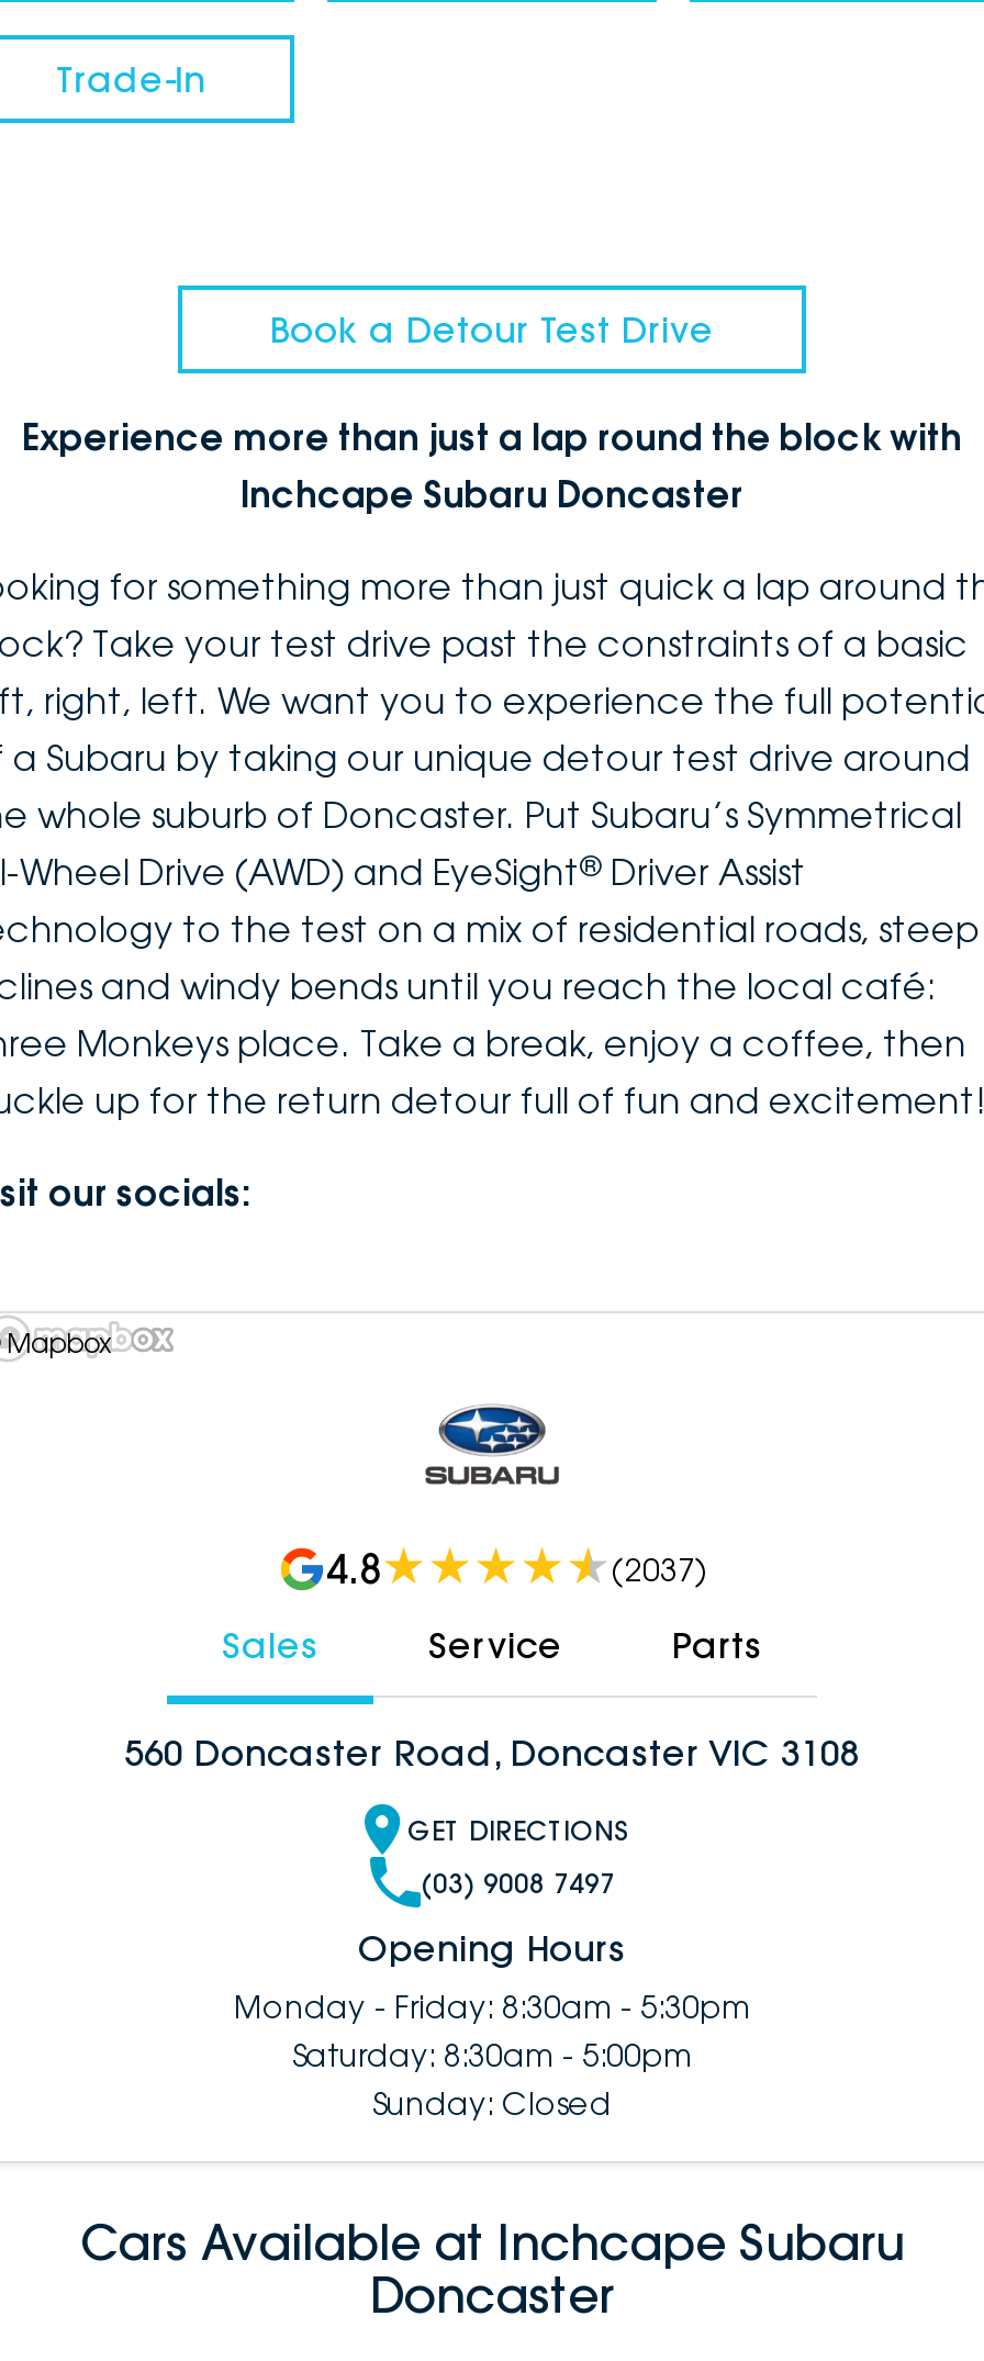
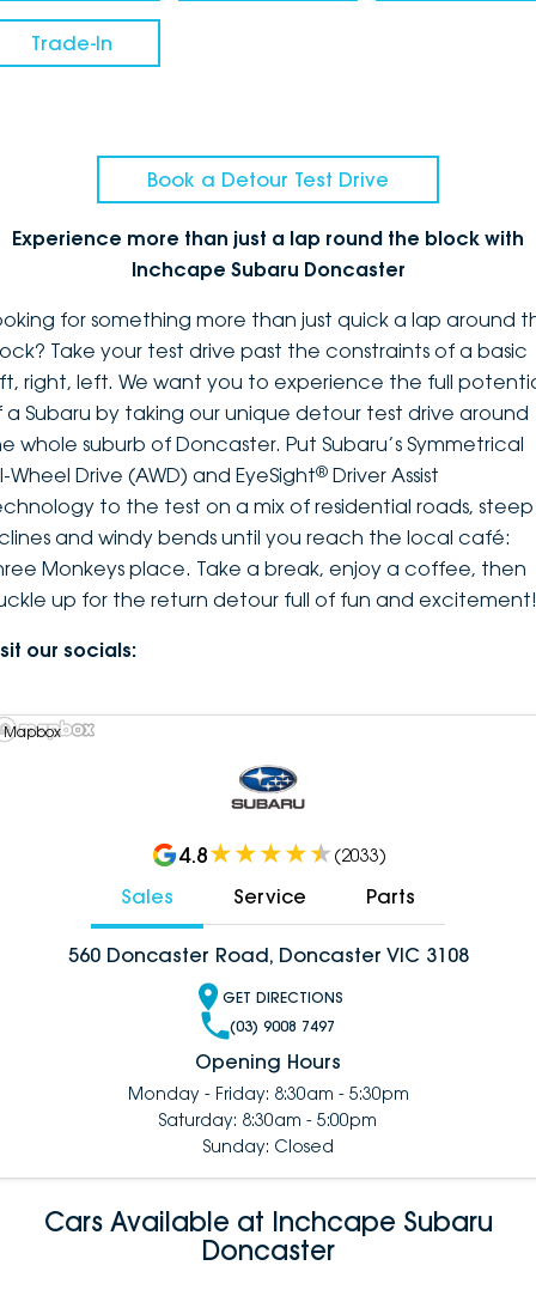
- (2037)
+ (2033)
